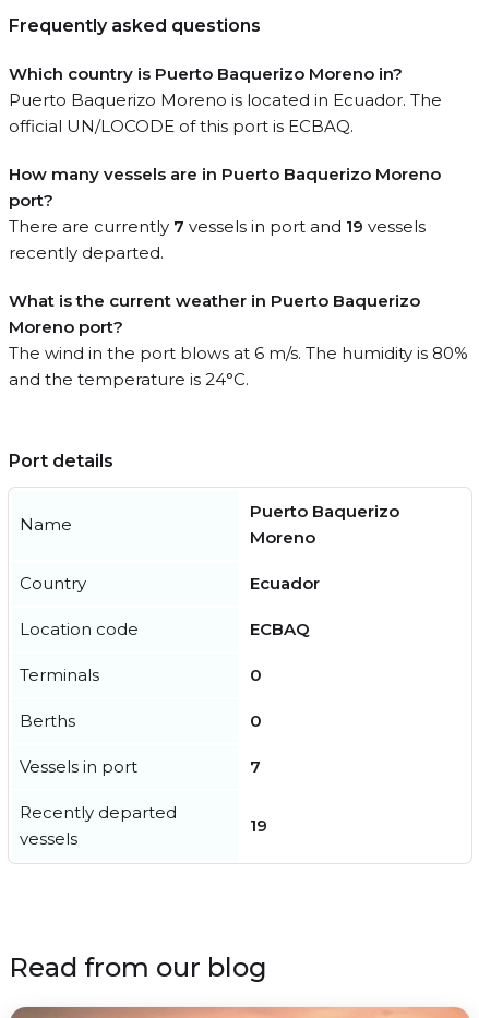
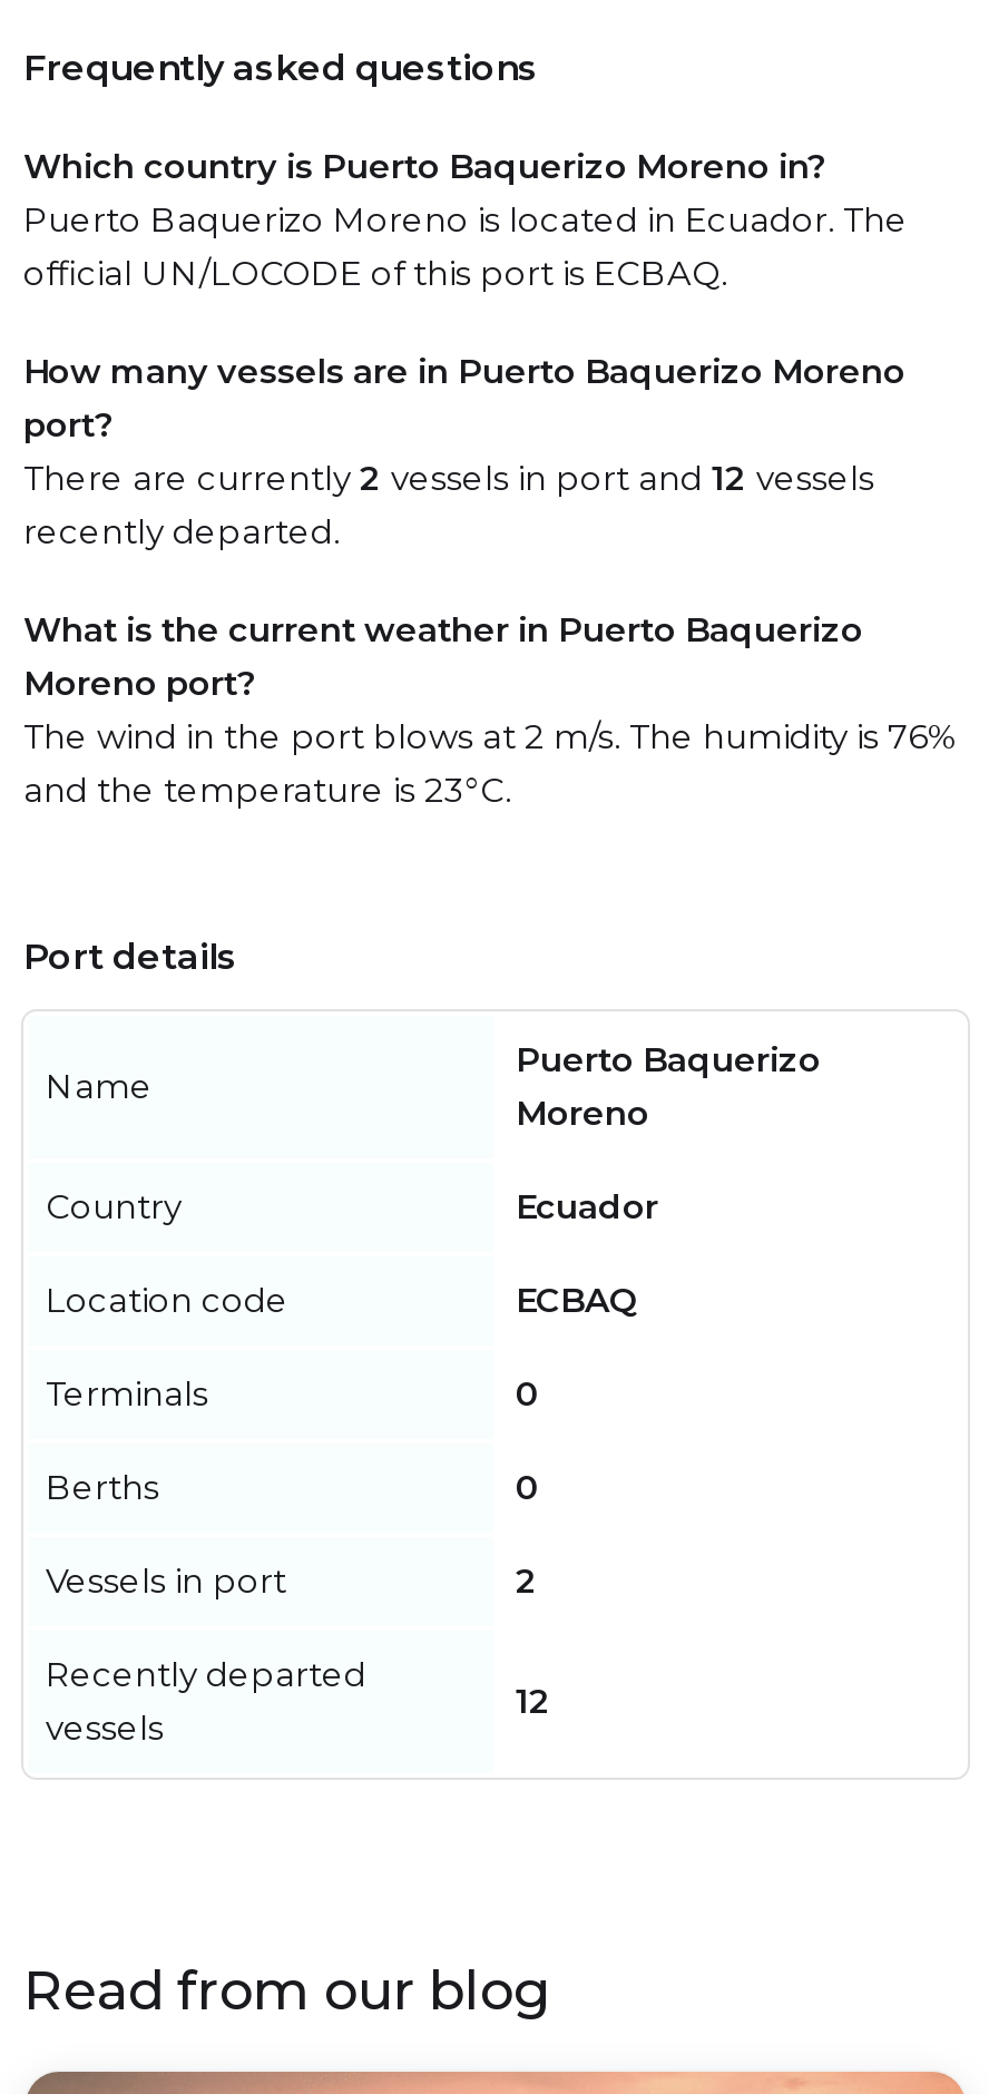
- There are currently 7 vessels in port and 19 vessels
+ There are currently 2 vessels in port and 12 vessels

- The wind in the port blows at 6 m/s. The humidity is 80%
- and the temperature is 24°C.
+ The wind in the port blows at 2 m/s. The humidity is 76%
+ and the temperature is 23°C.

- 7
+ 2

- 19
+ 12
